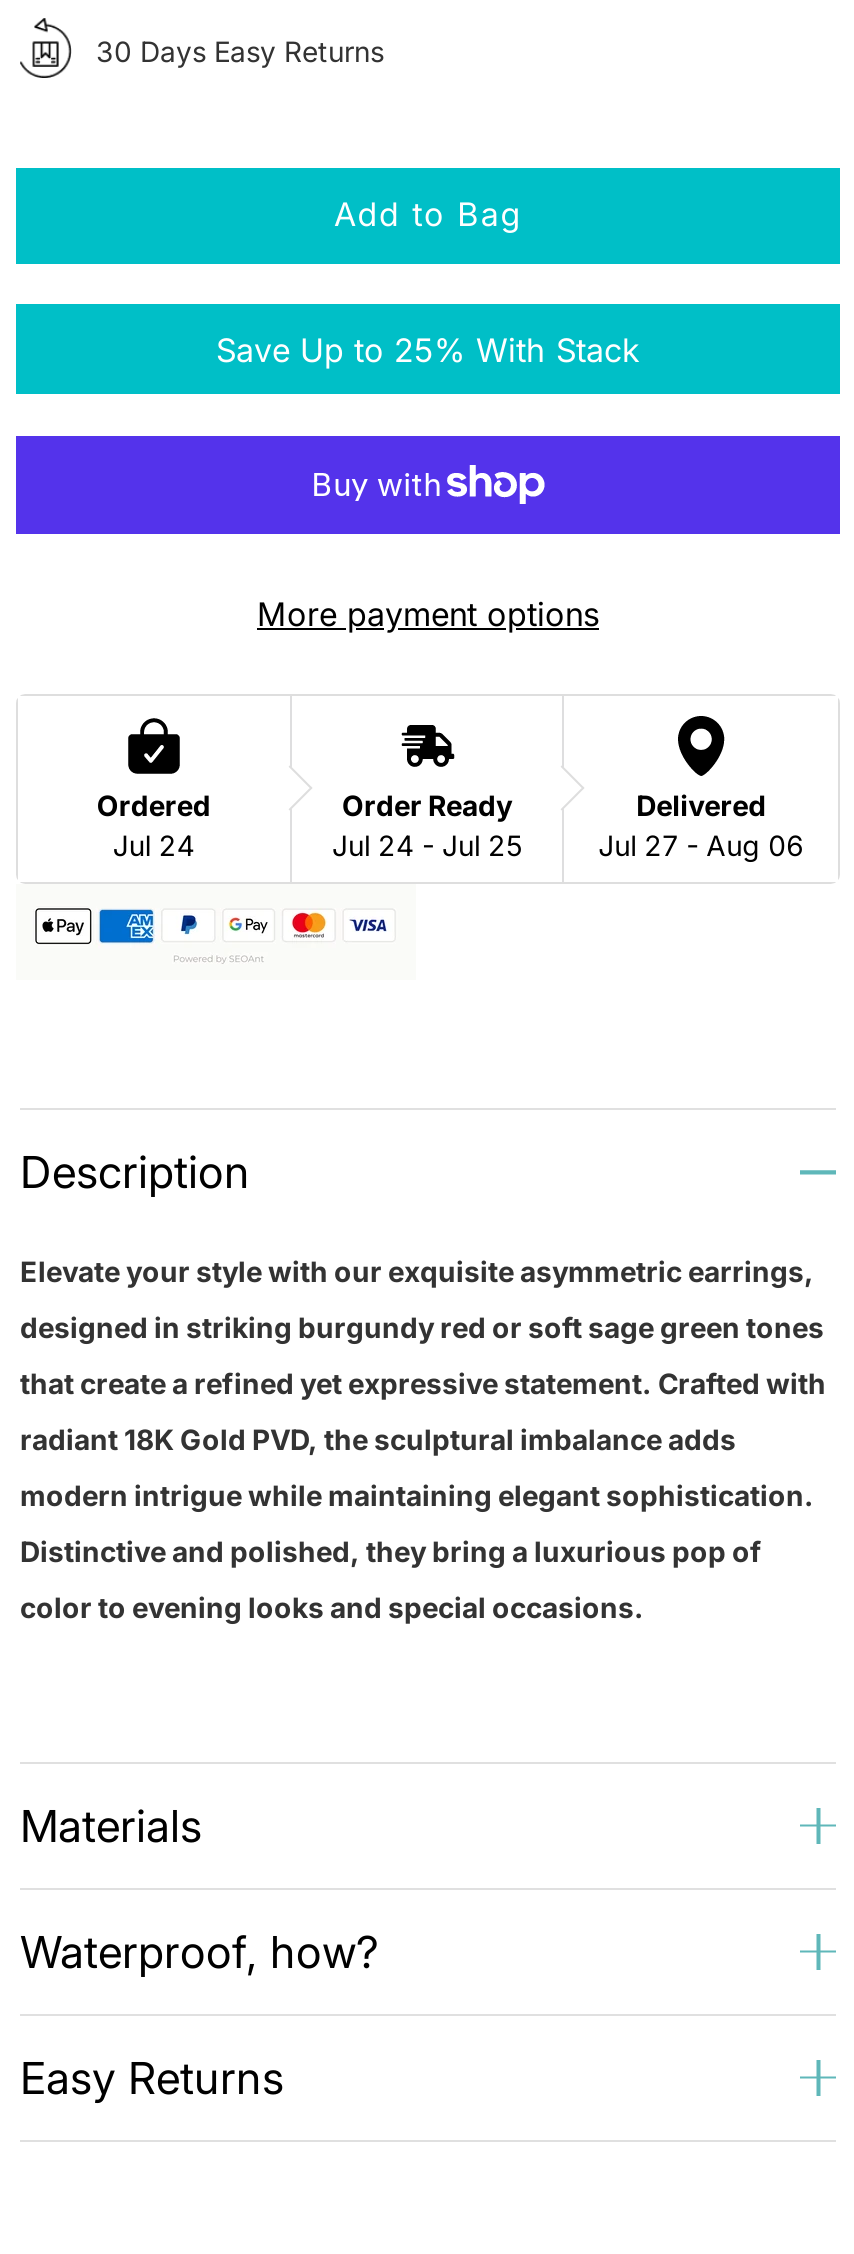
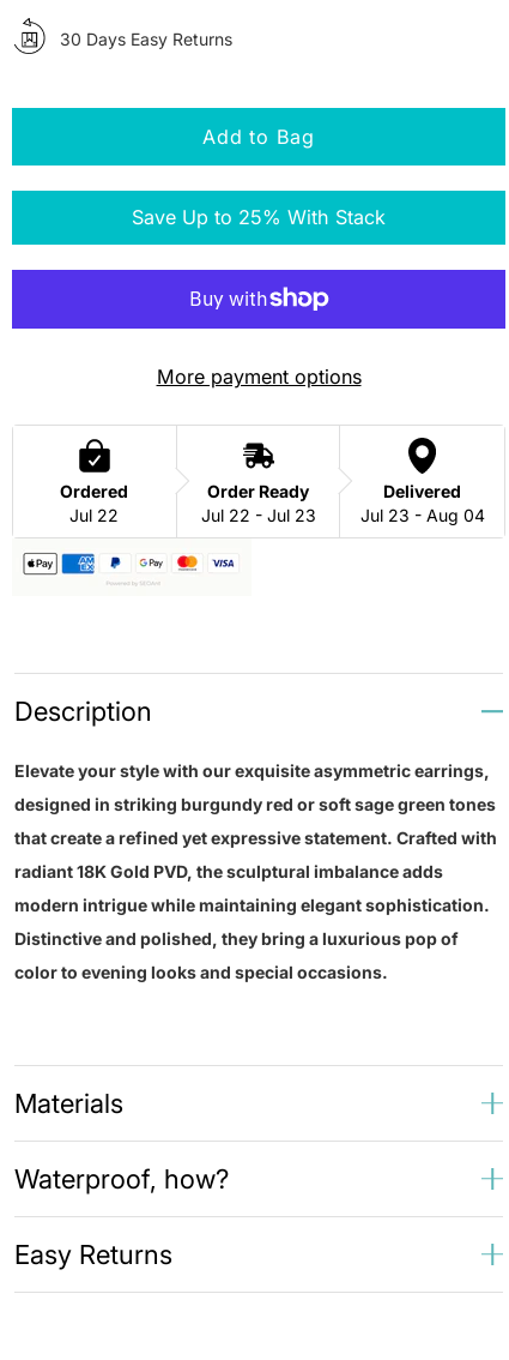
- Jul 24
+ Jul 22

- Jul 24 - Jul 25
+ Jul 22 - Jul 23

- Jul 27 - Aug 06
+ Jul 23 - Aug 04
